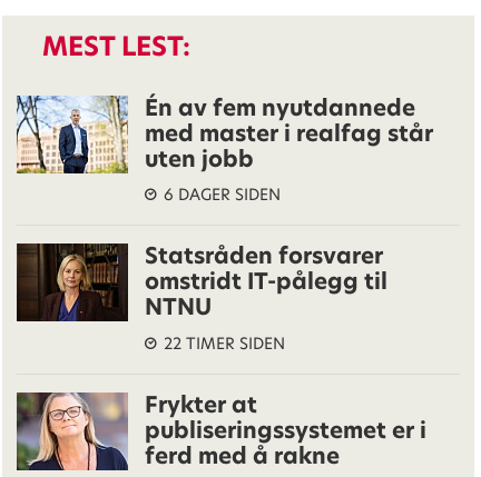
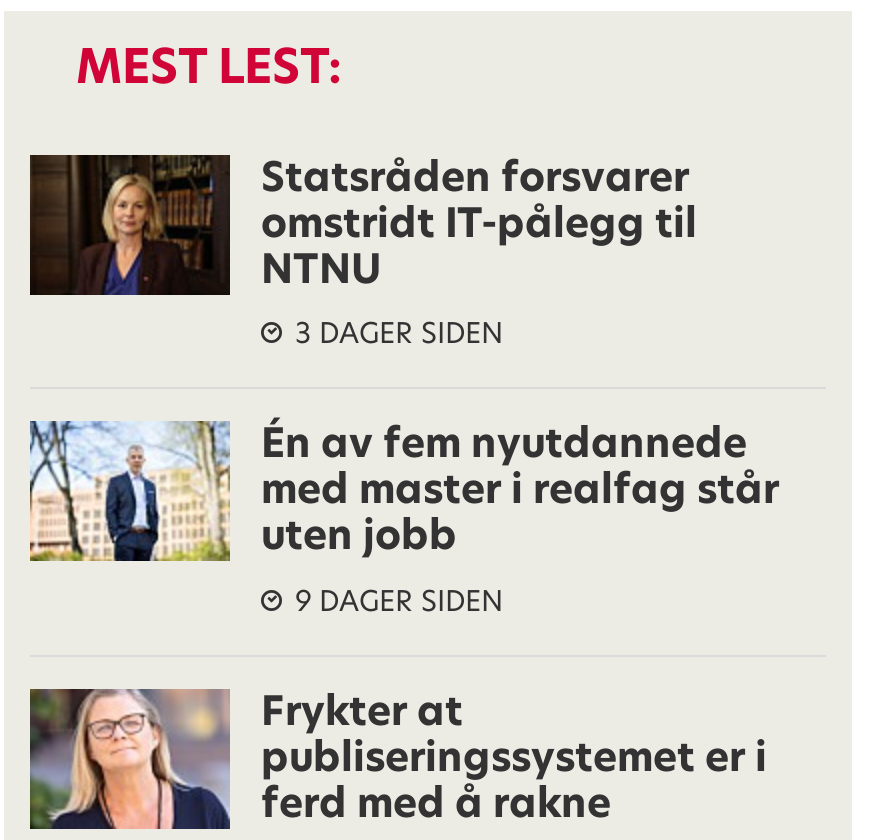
+ 3 DAGER SIDEN

moved down: [image] | Én av fem nyutdannede | med master i realfag står | uten jobb

- 6 DAGER SIDEN
- 22 TIMER SIDEN
+ 9 DAGER SIDEN

moved up: [image] | Statsråden forsvarer | omstridt IT-pålegg til | NTNU
